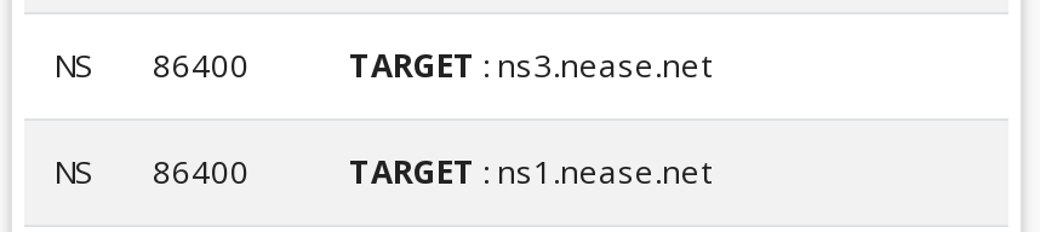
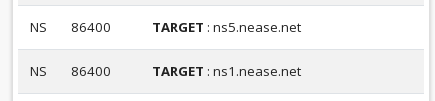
- TARGET: ns3.nease.net
+ TARGET: ns5.nease.net
